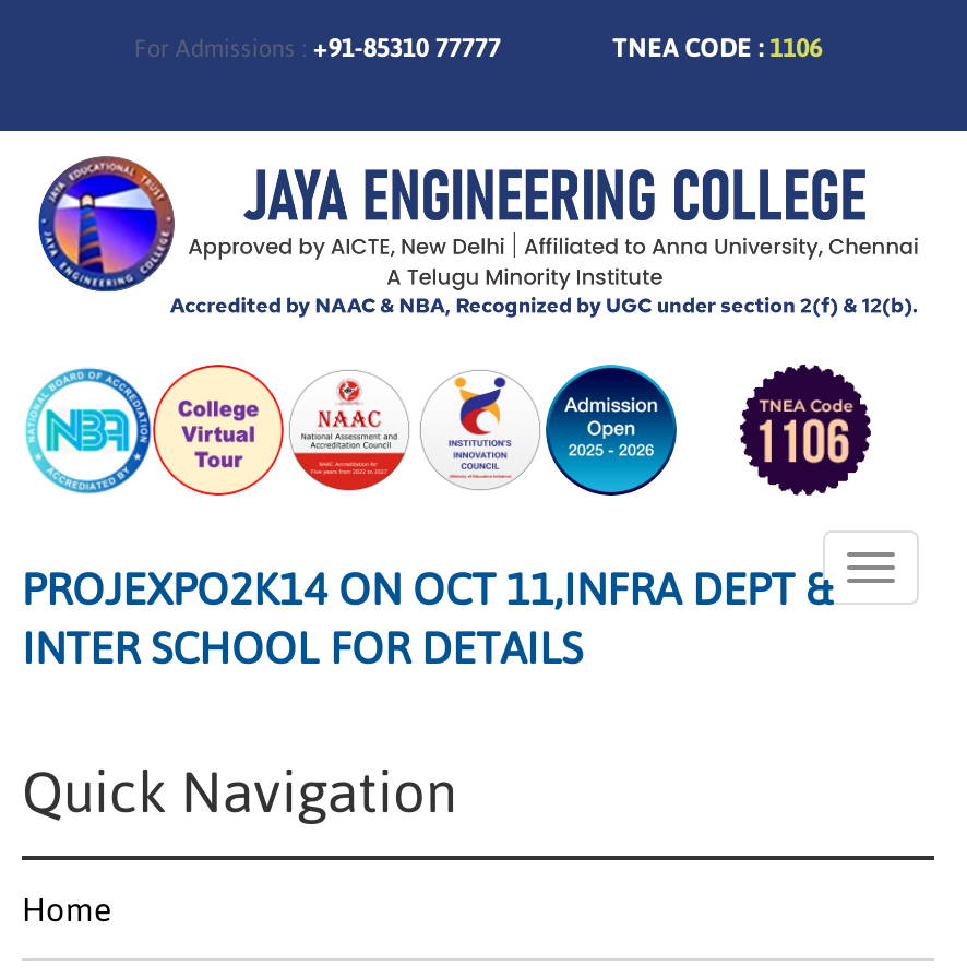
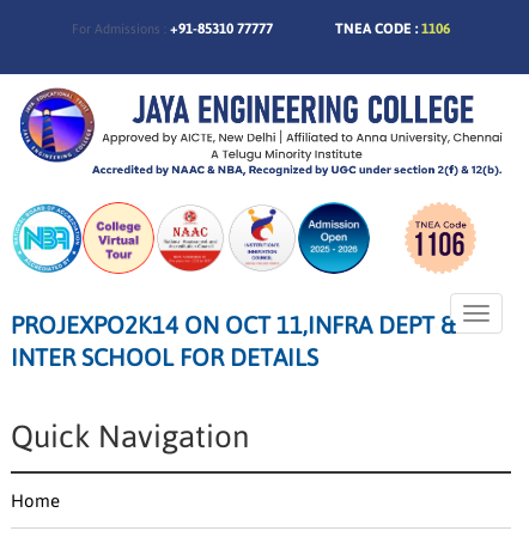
- [image]
+ [image]
